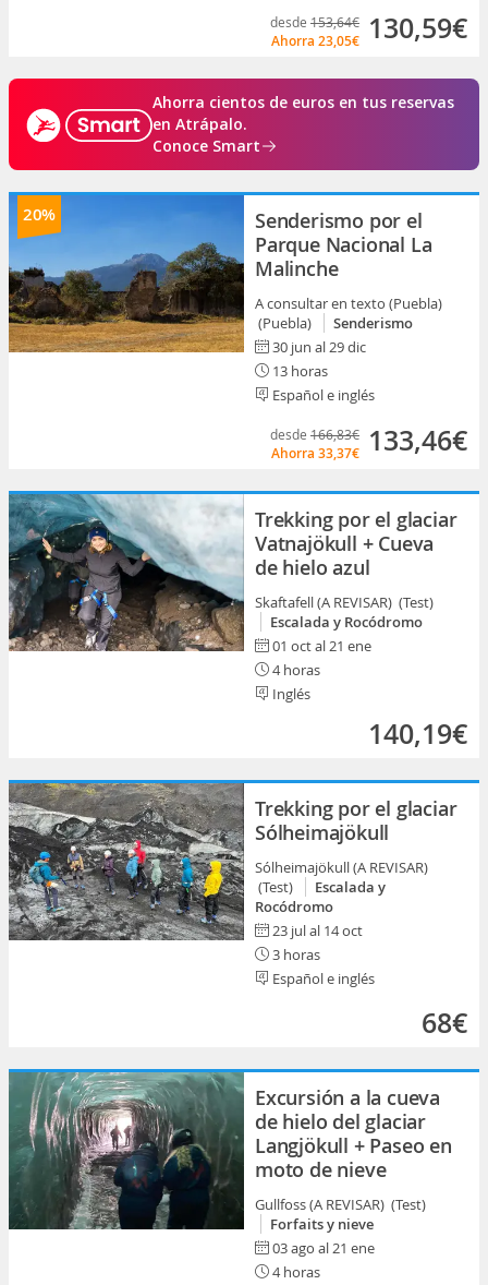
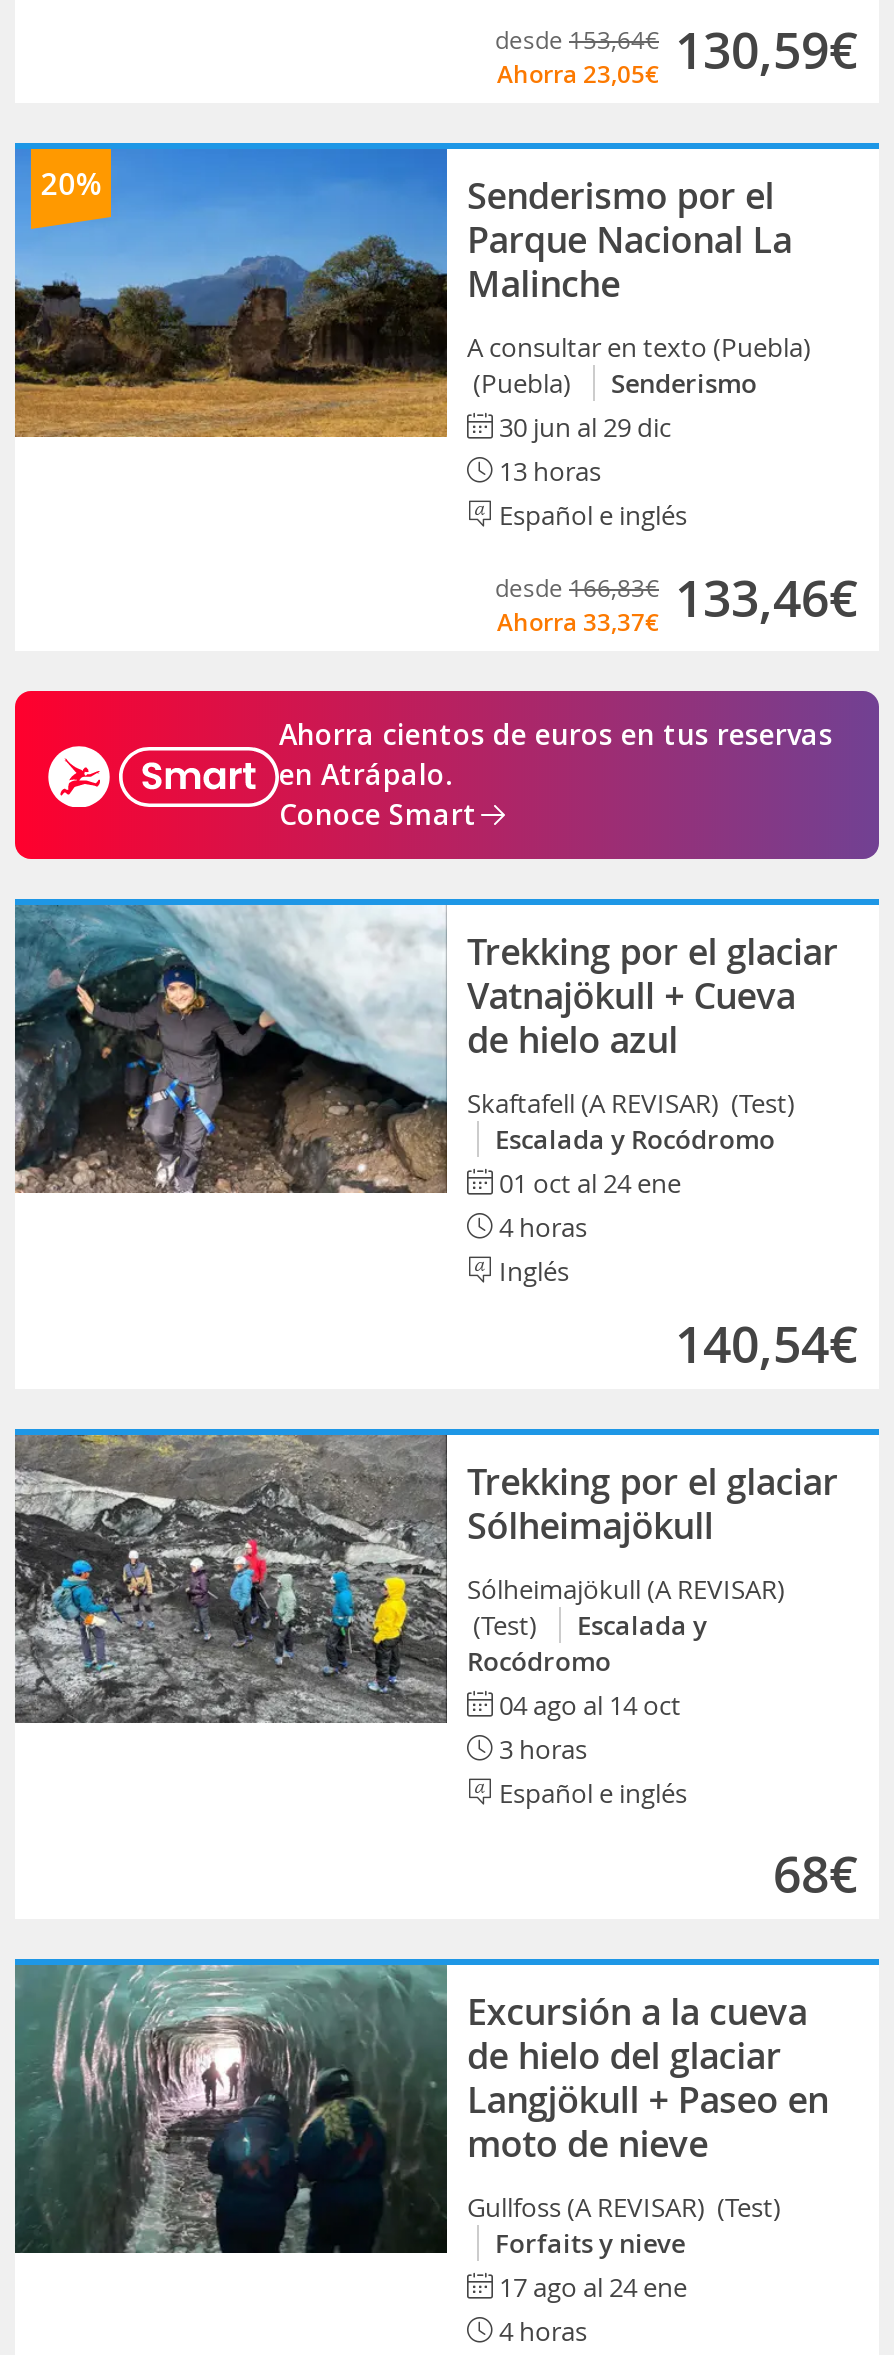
moved down: [image] | Ahorra cientos de euros en tus reservas | en Atrápalo. | Conoce Smart

moved up: [image] | 20% | Senderismo por el | ... | 13 horas | Español e inglés

- 01 oct al 21 ene
+ 01 oct al 24 ene

- 140,19€
+ 140,54€

- 23 jul al 14 oct
+ 04 ago al 14 oct

- 03 ago al 21 ene
+ 17 ago al 24 ene
